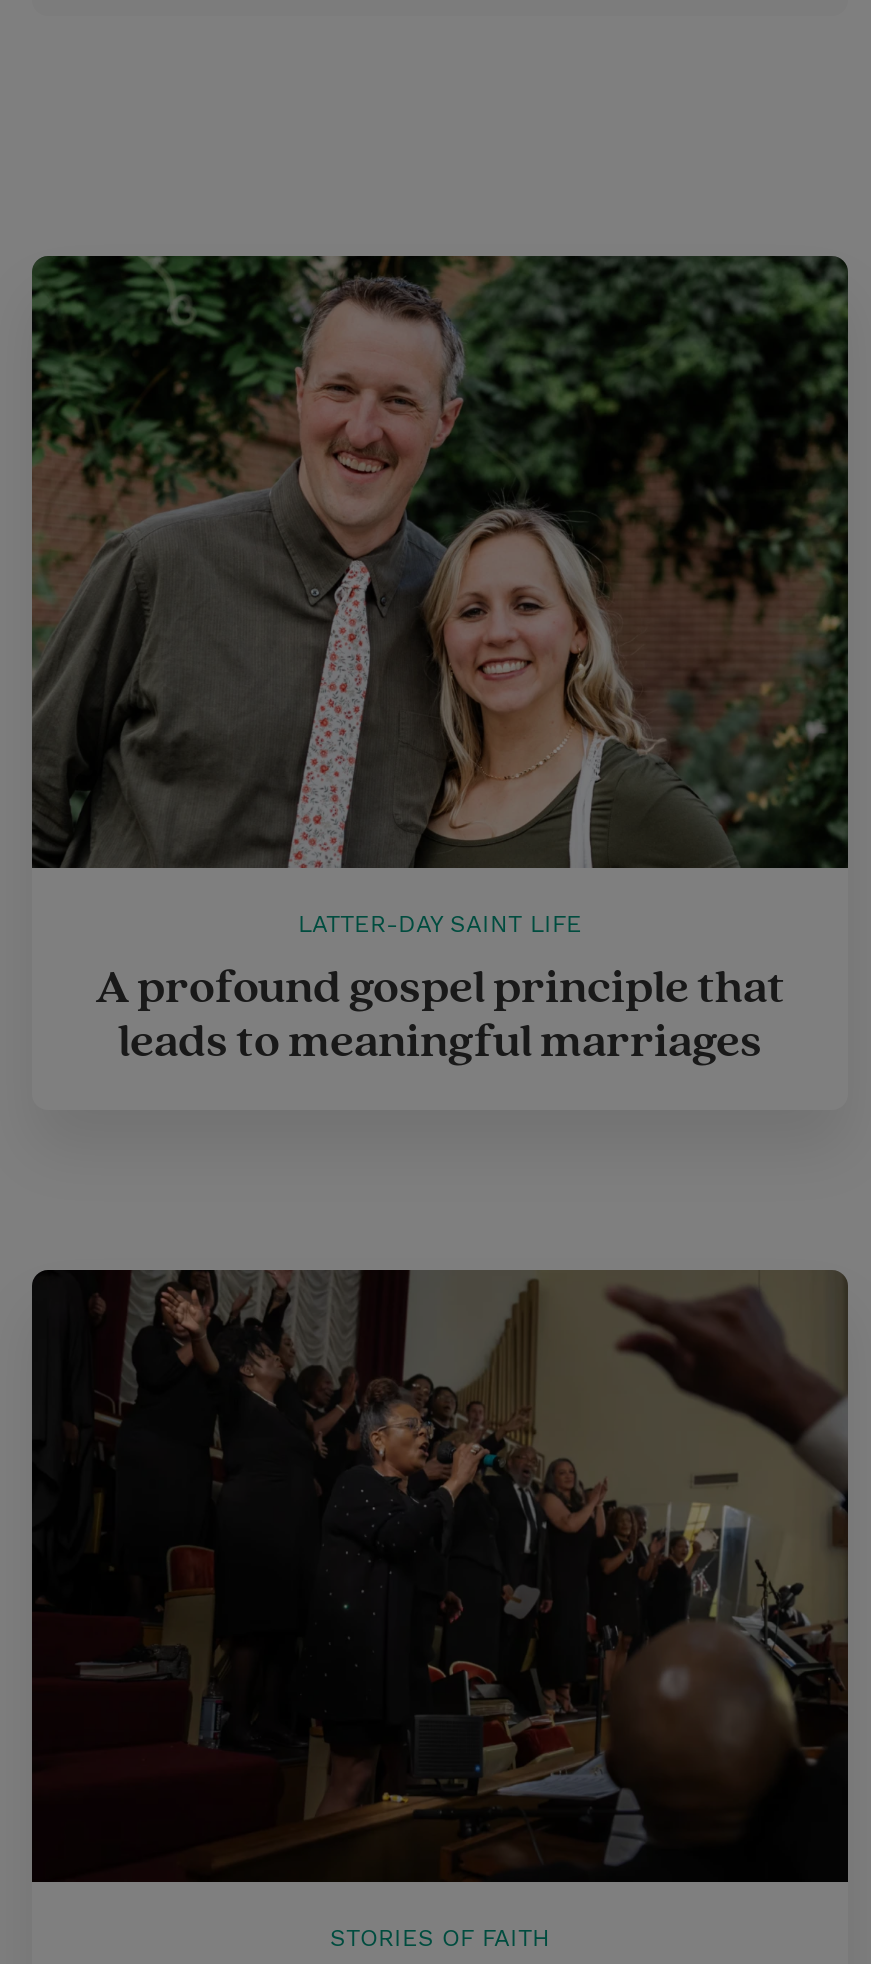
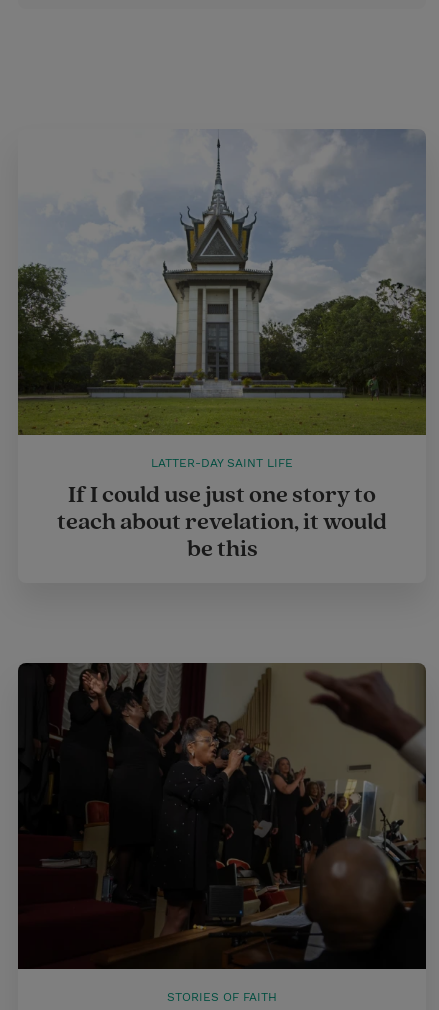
- [image]
+ [image]

- A profound gospel principle that
- leads to meaningful marriages
+ If I could use just one story to
+ teach about revelation, it would
+ be this
